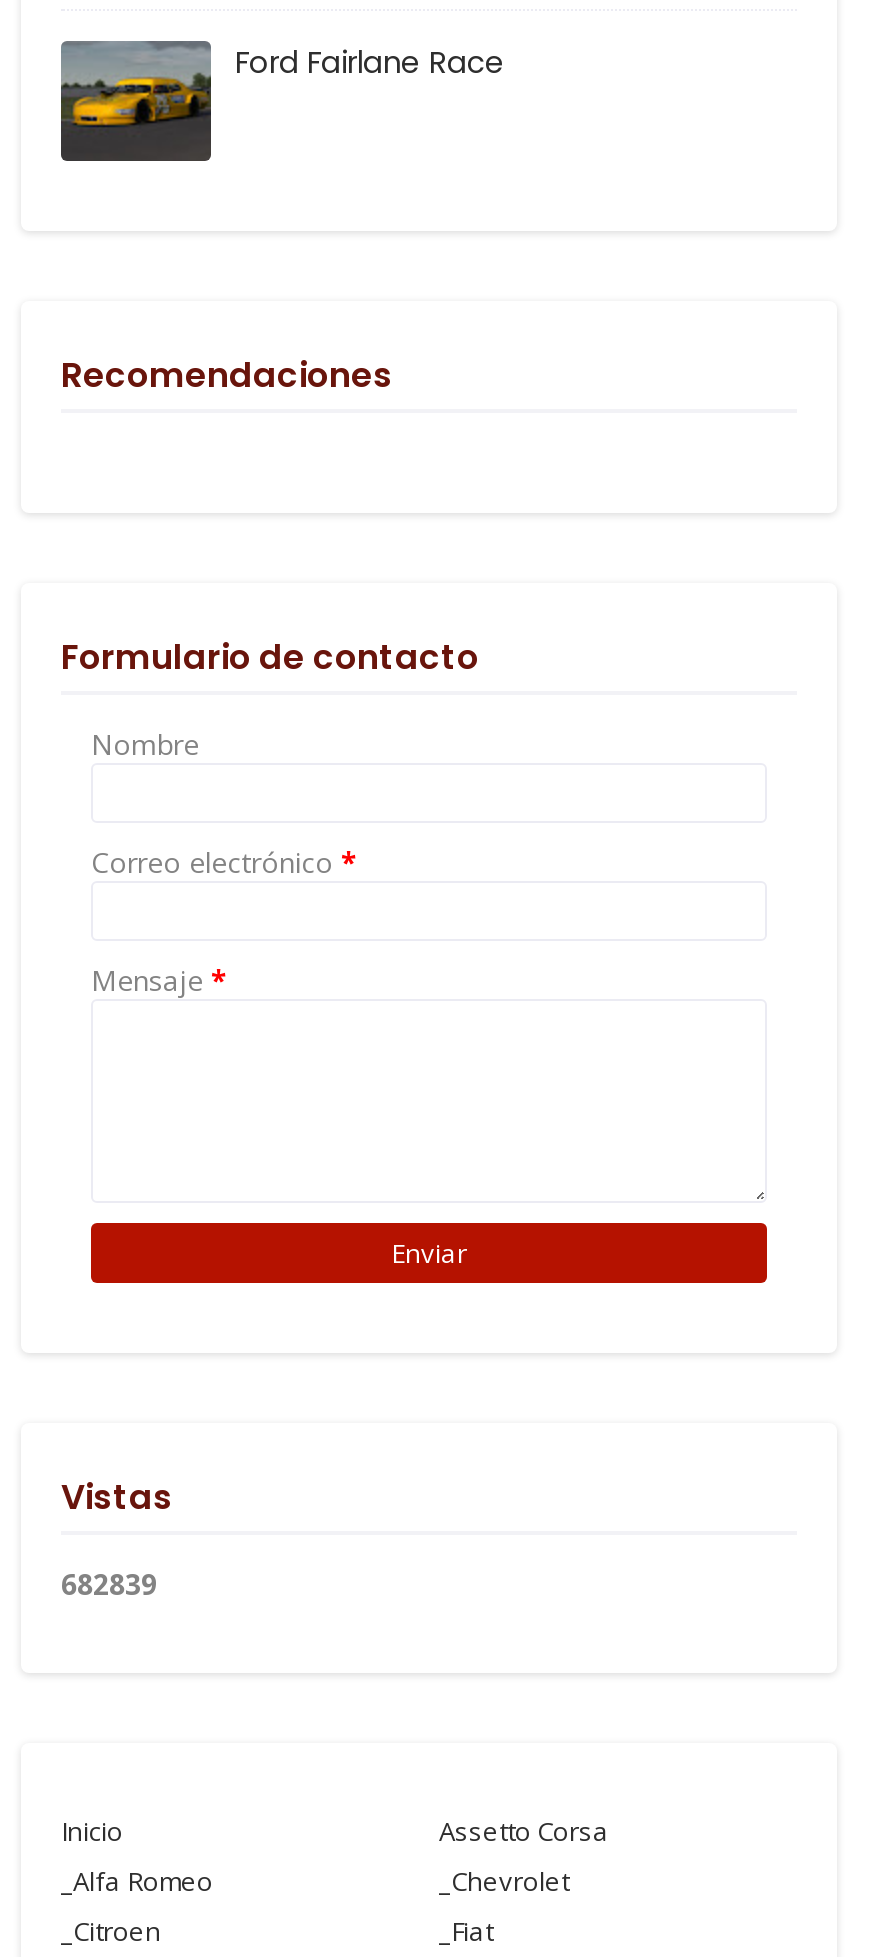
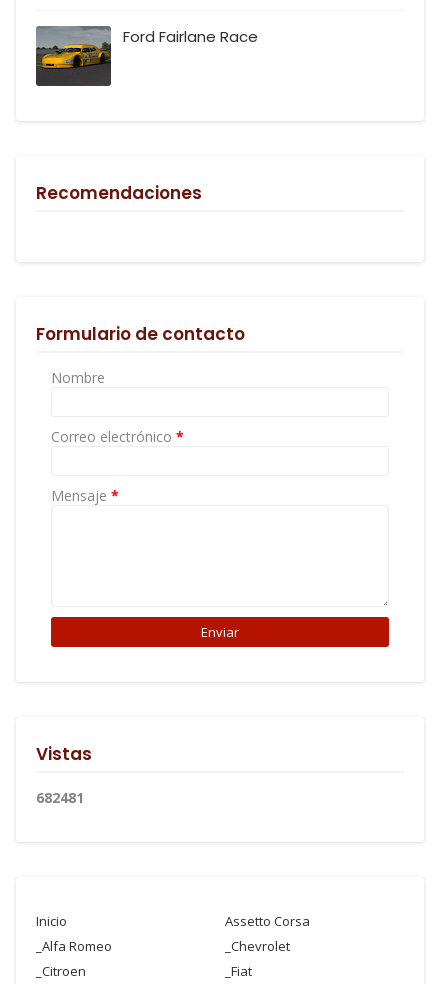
- 682839
+ 682481
